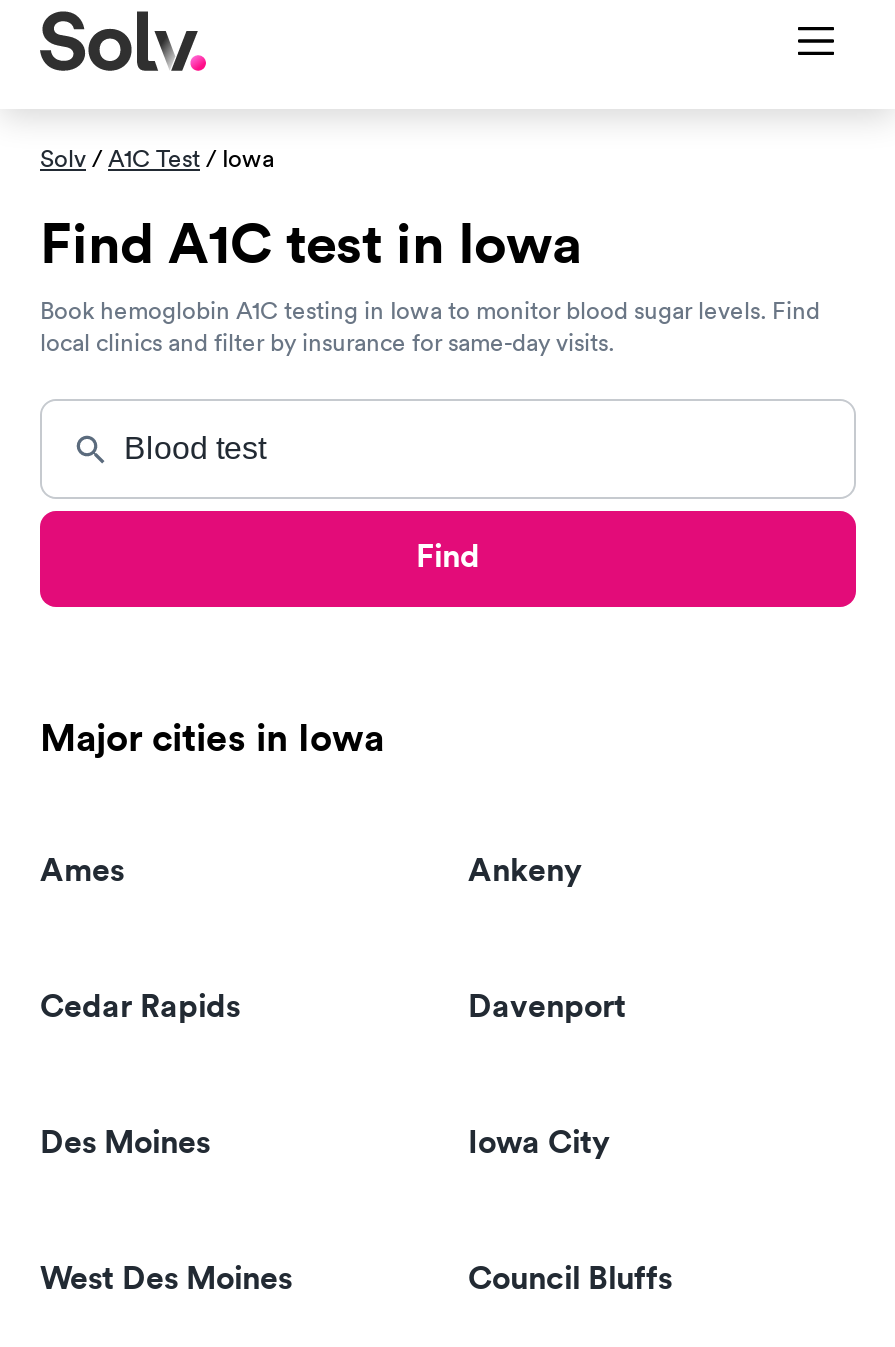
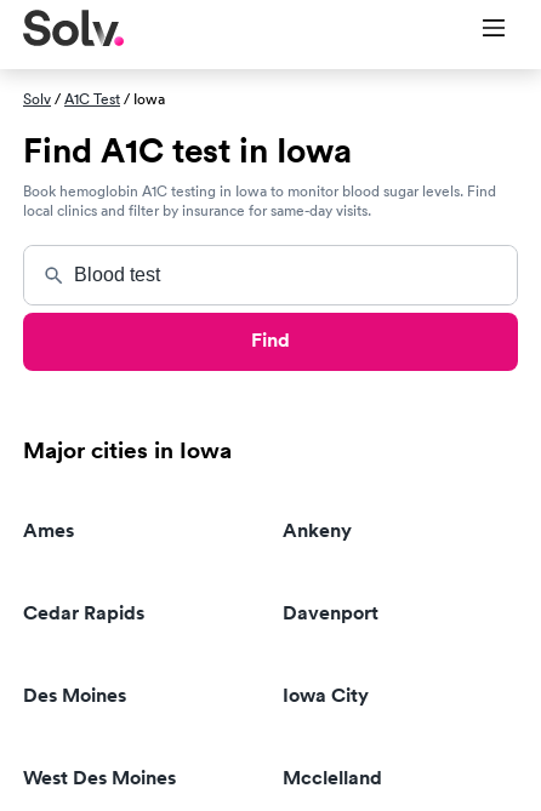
- Council Bluffs
+ Mcclelland
